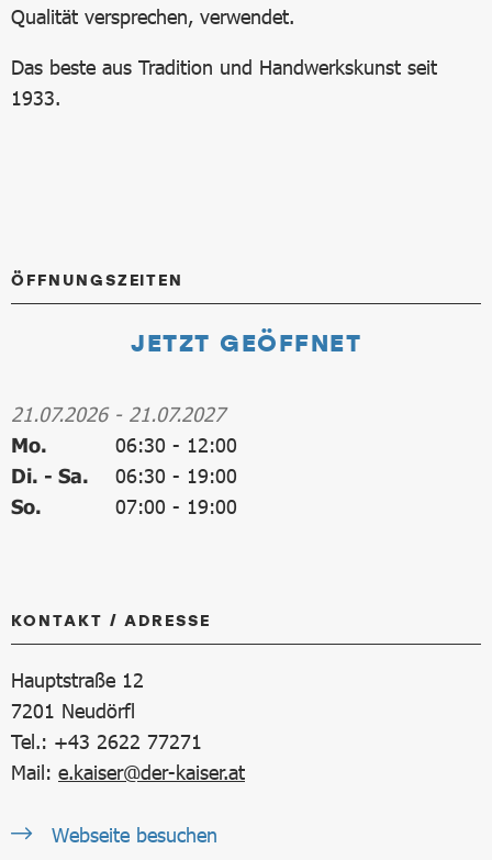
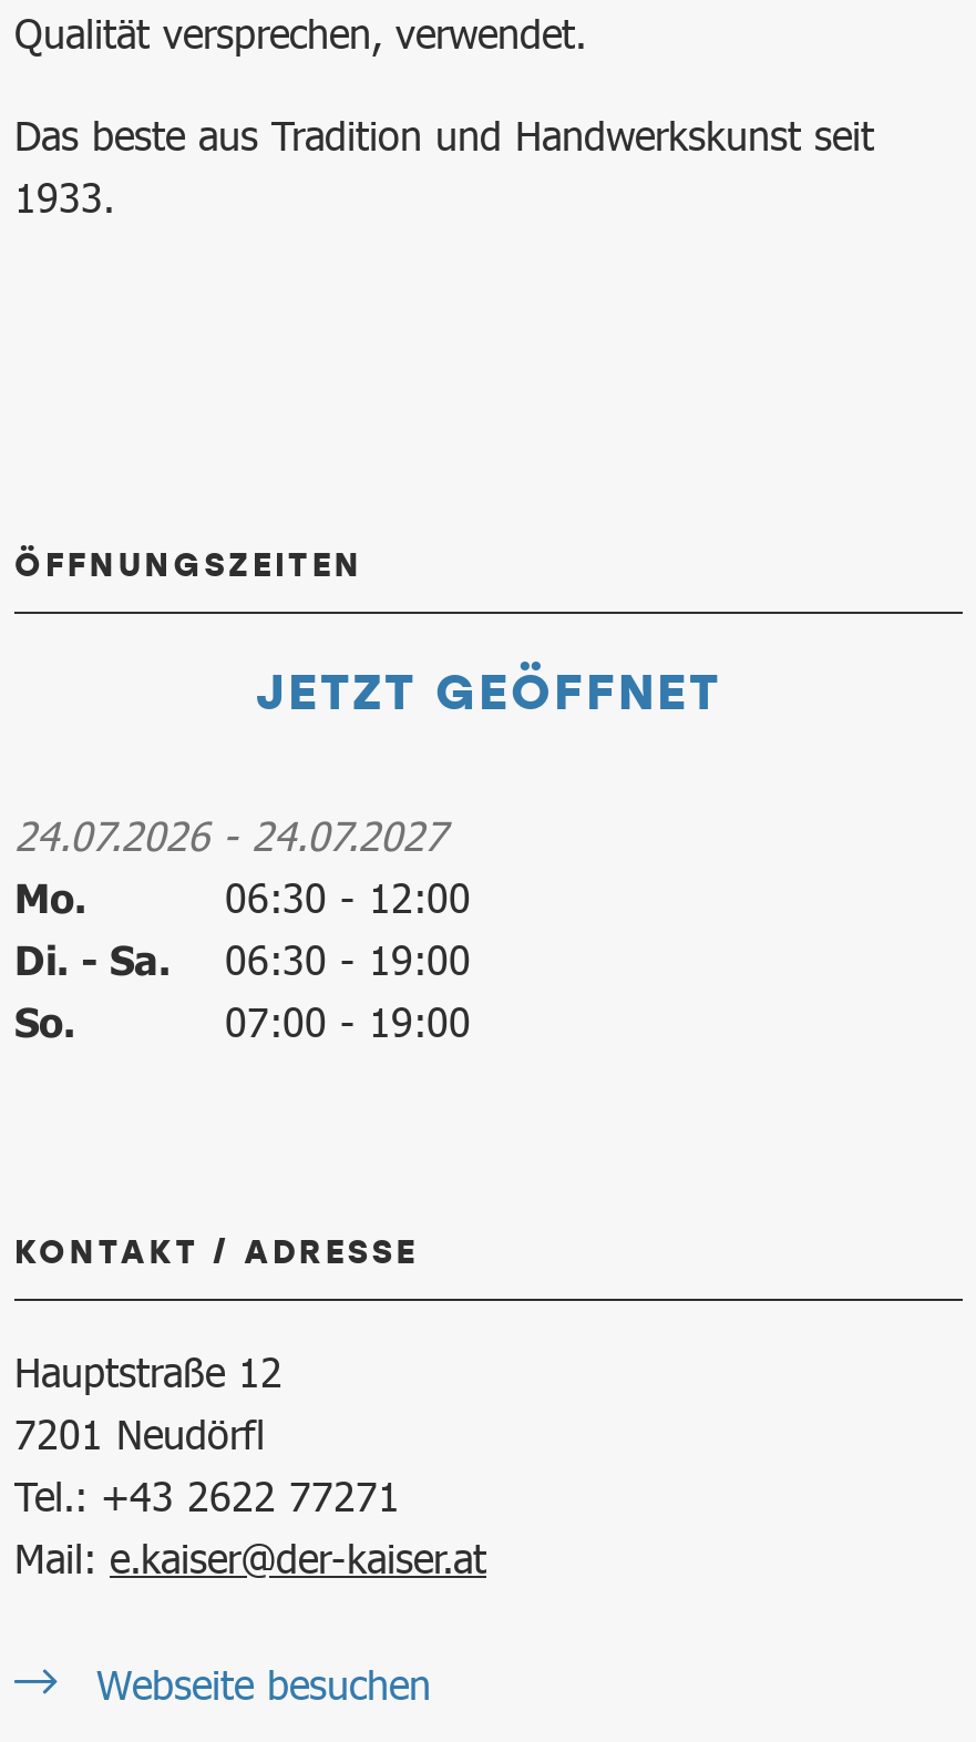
- 21.07.2026 - 21.07.2027
+ 24.07.2026 - 24.07.2027
